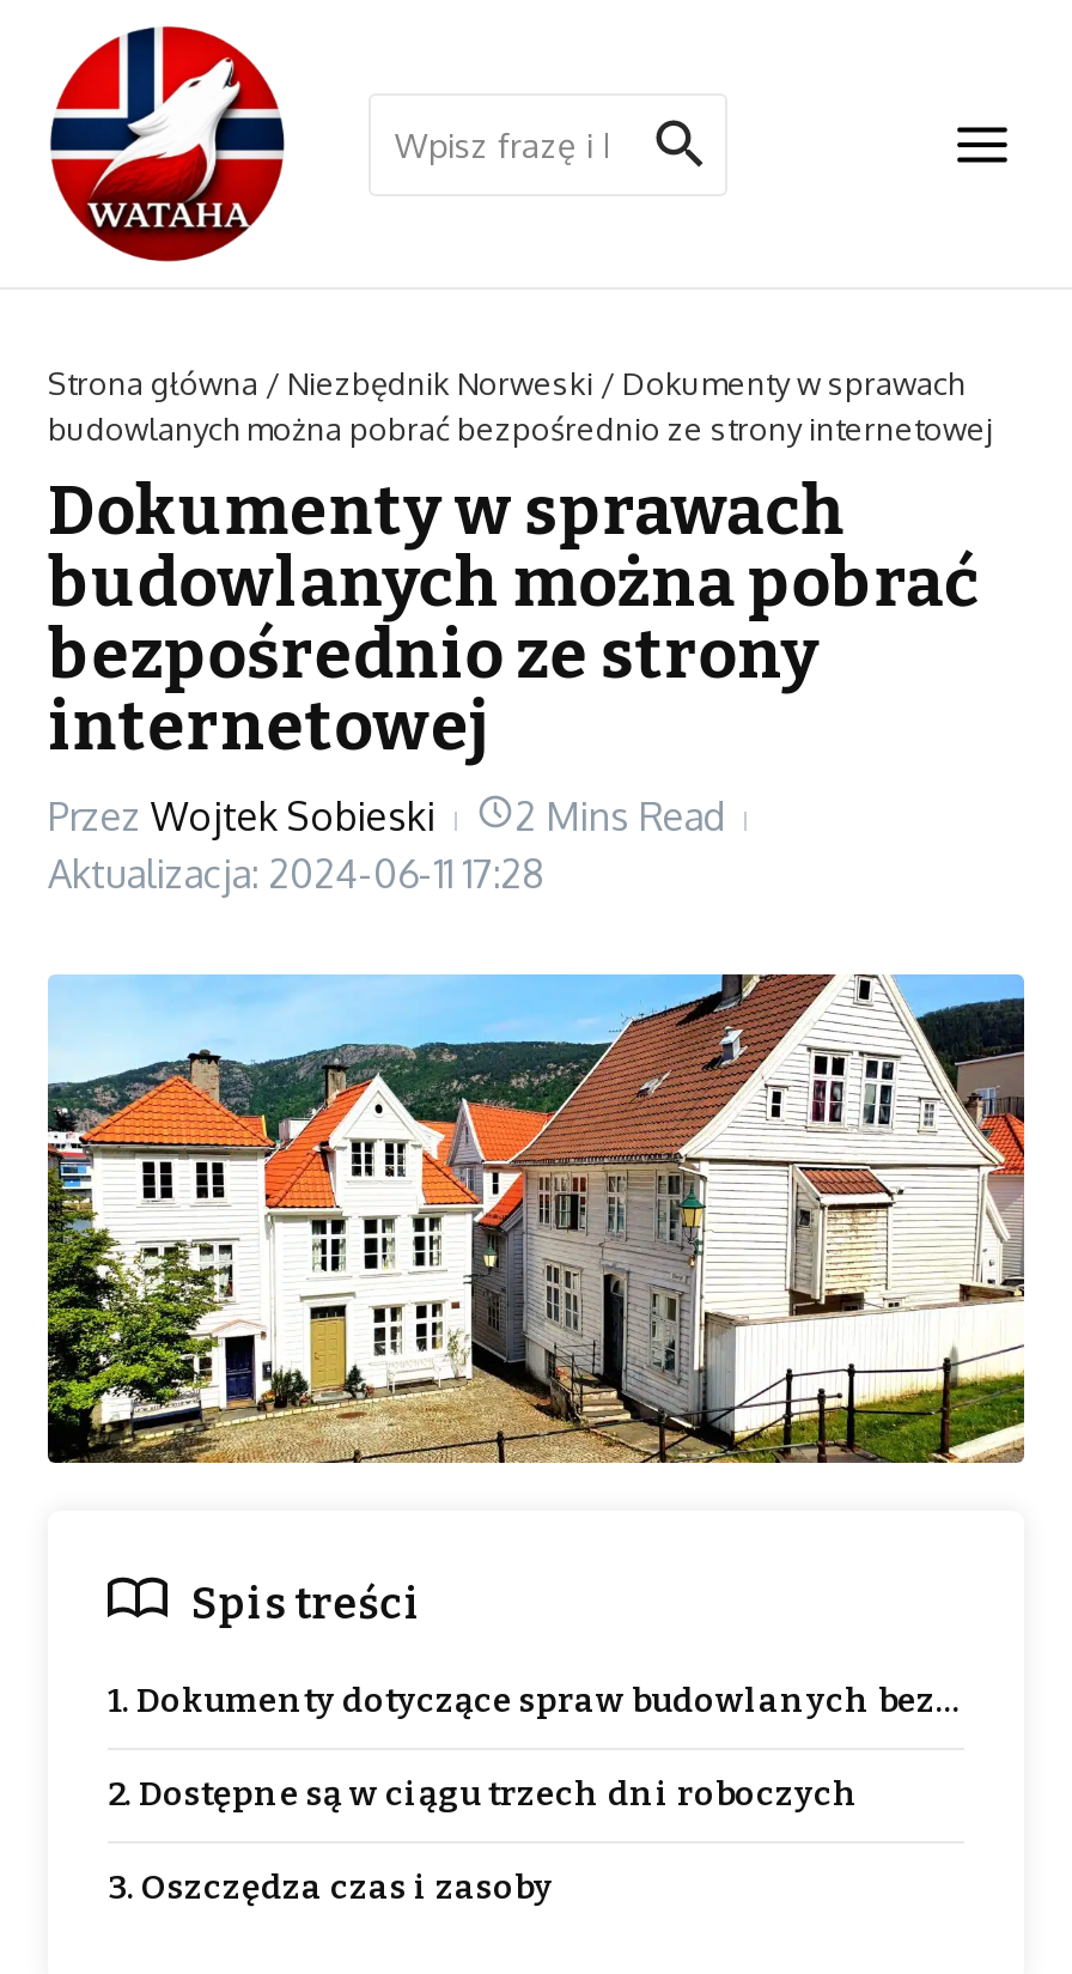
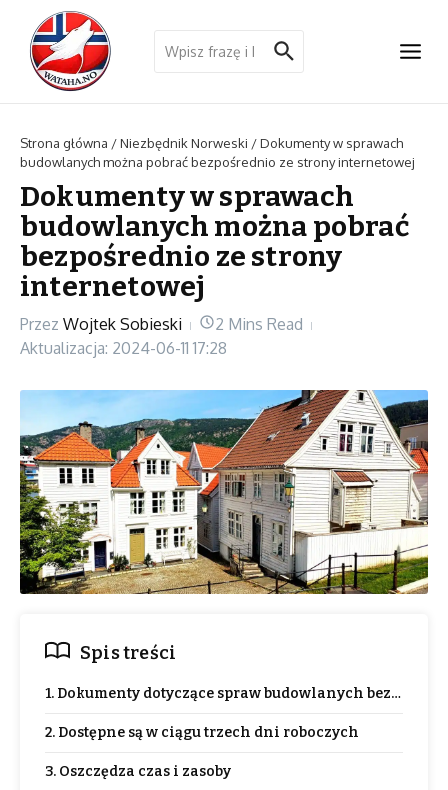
- [image]
+ [image]
